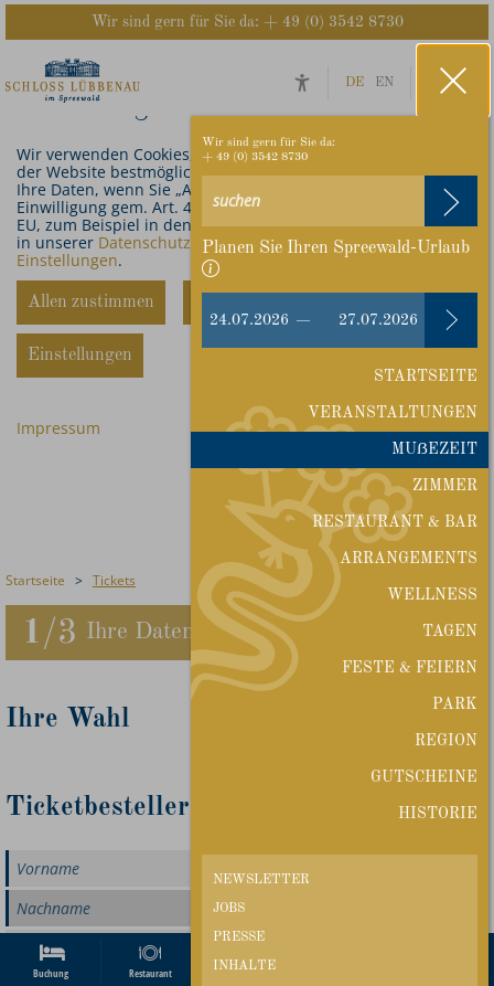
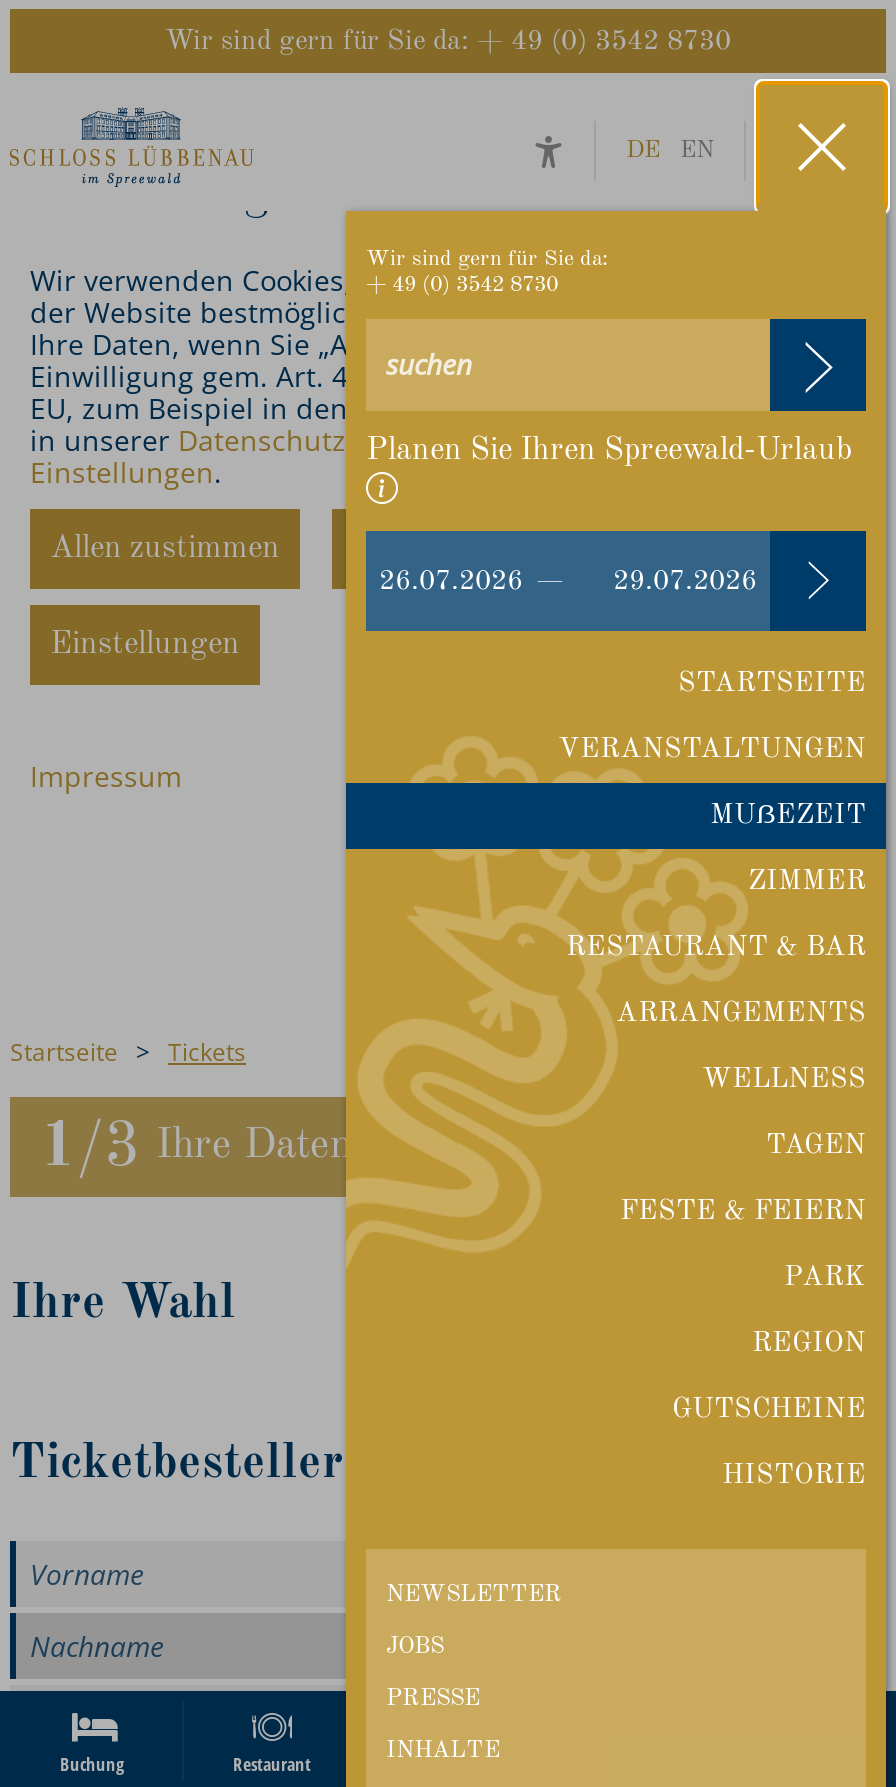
- 24.07.2026 —
+ 26.07.2026 —

- 27.07.2026
+ 29.07.2026
